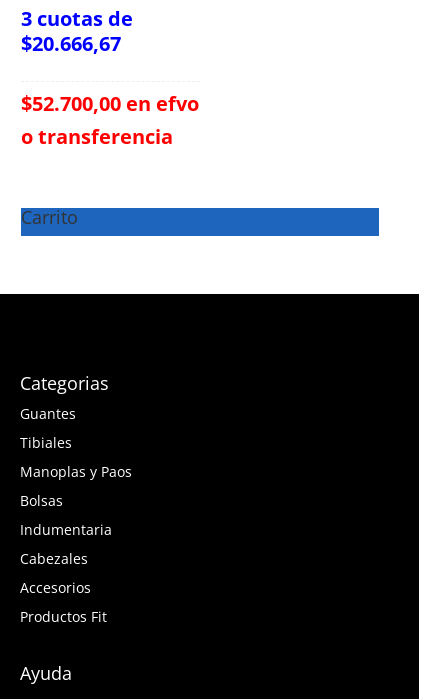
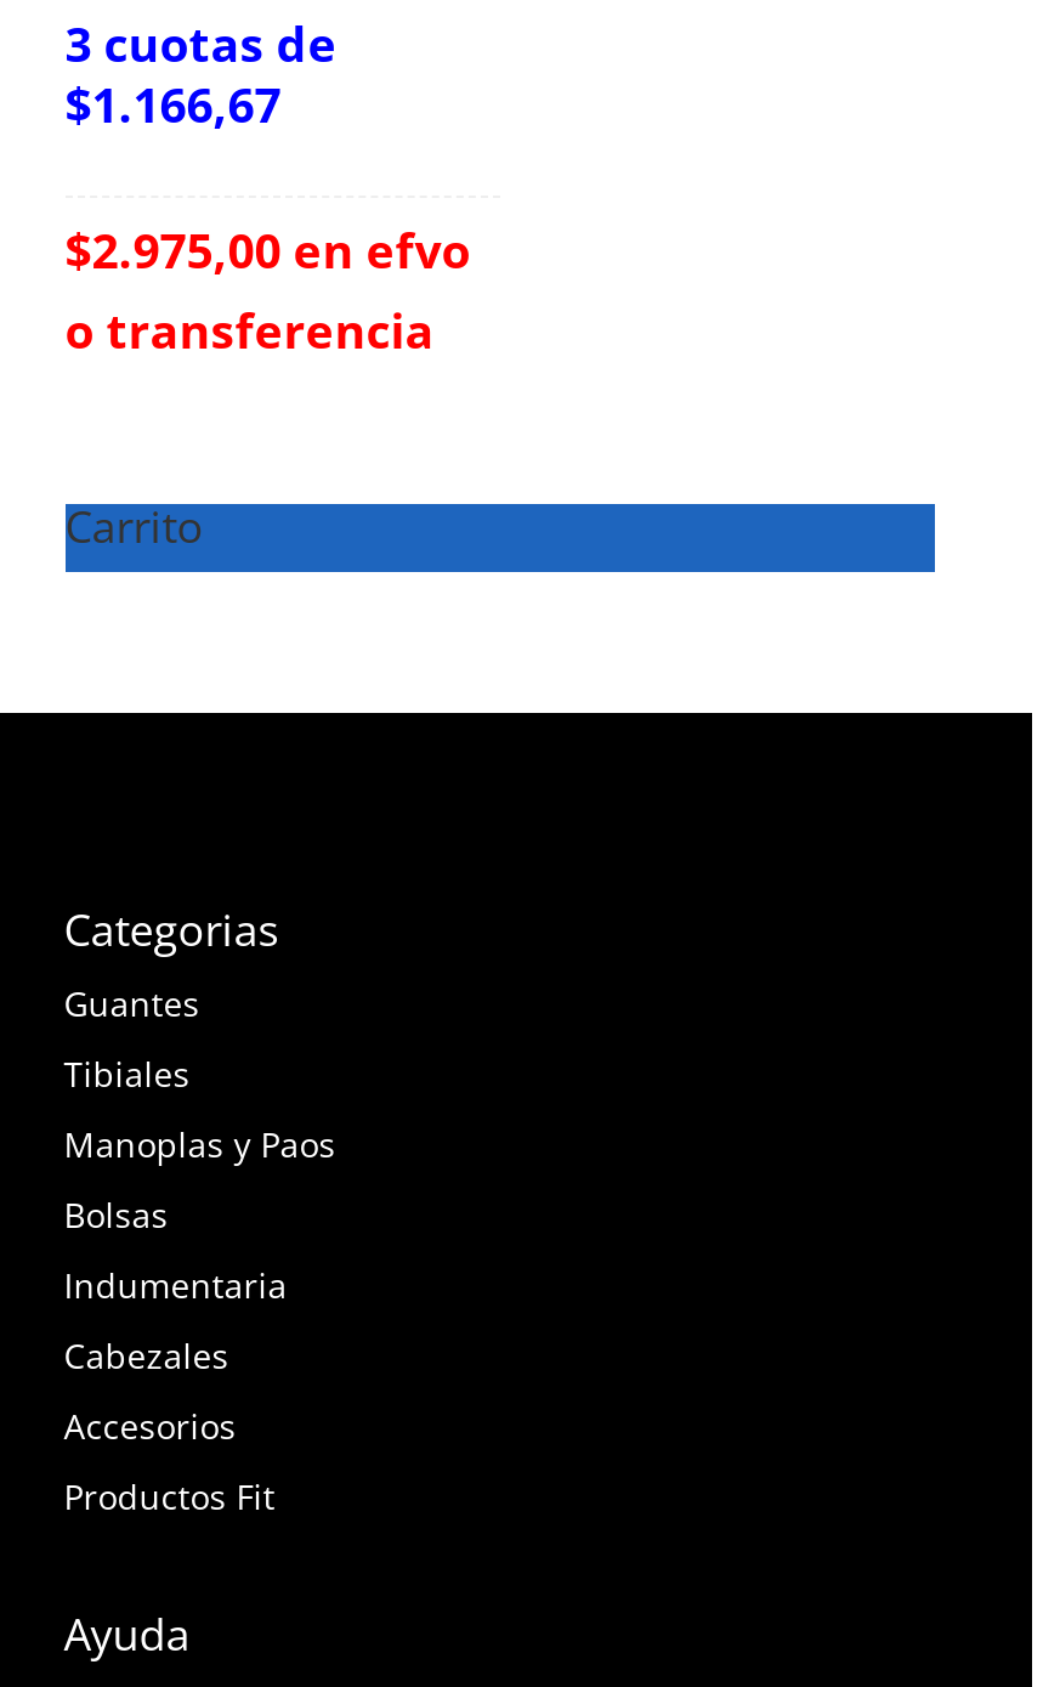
- $20.666,67
+ $1.166,67

- $52.700,00 en efvo
+ $2.975,00 en efvo
